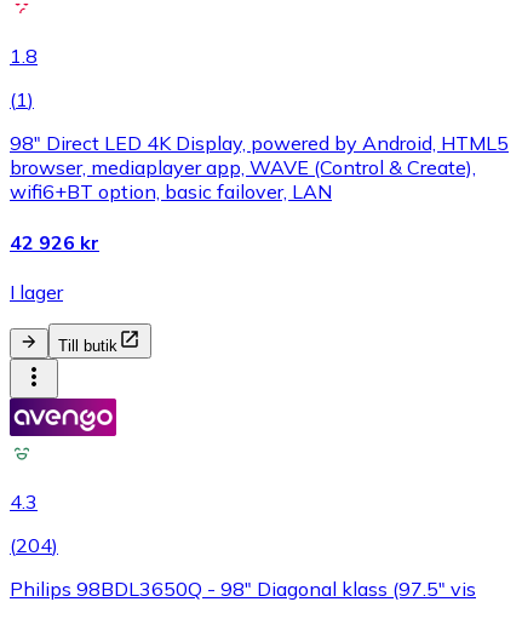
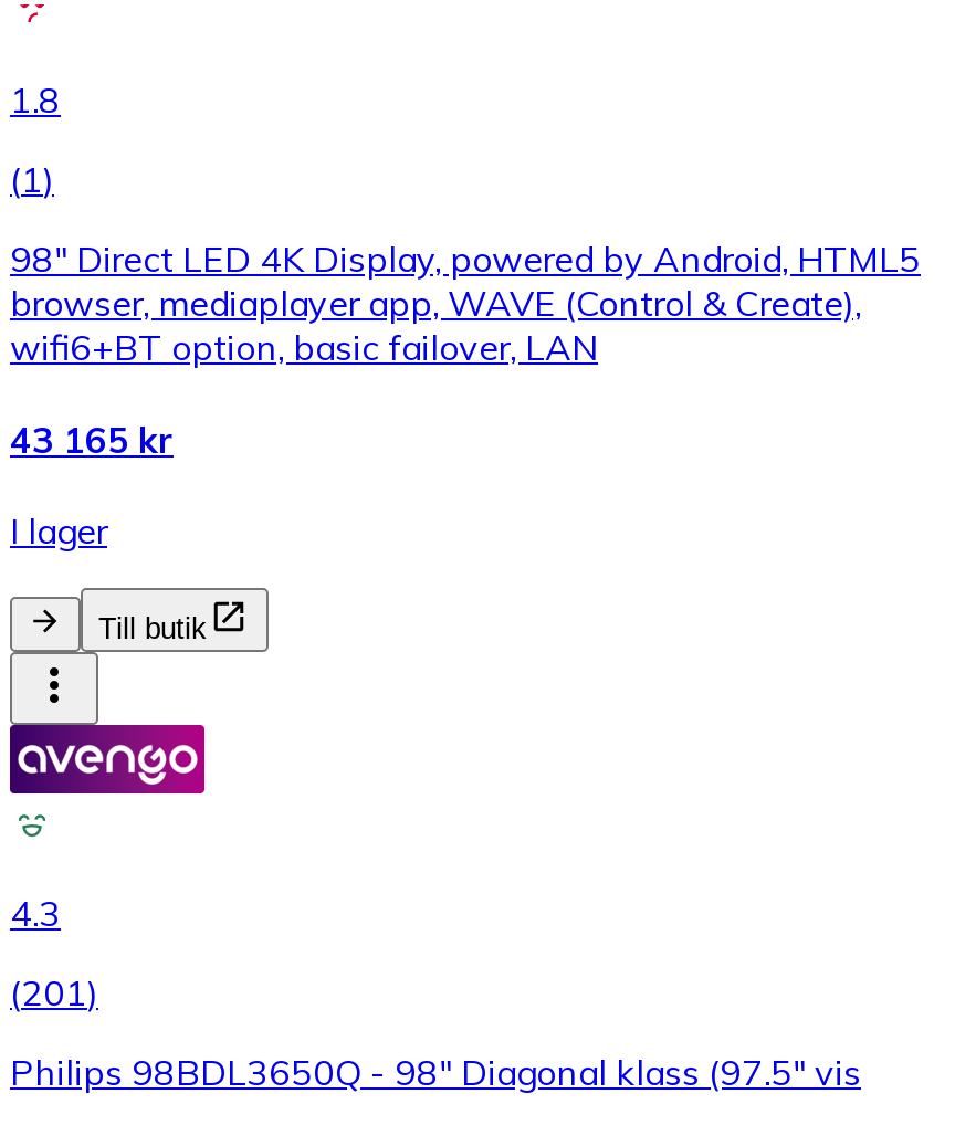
- 42 926 kr
+ 43 165 kr

- (204)
+ (201)
